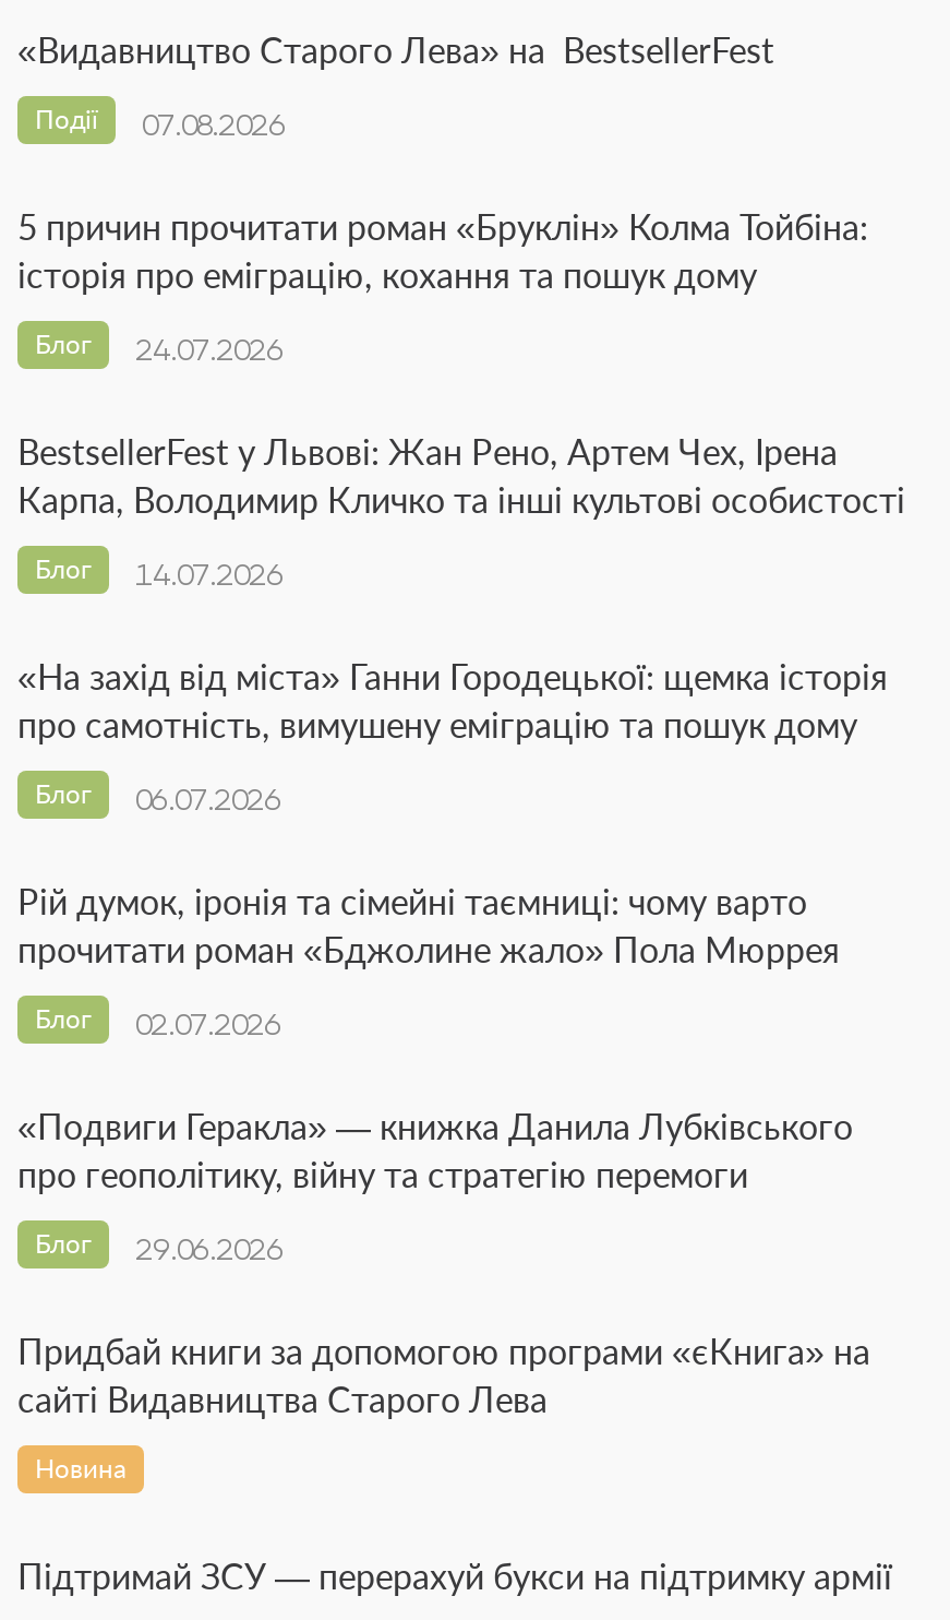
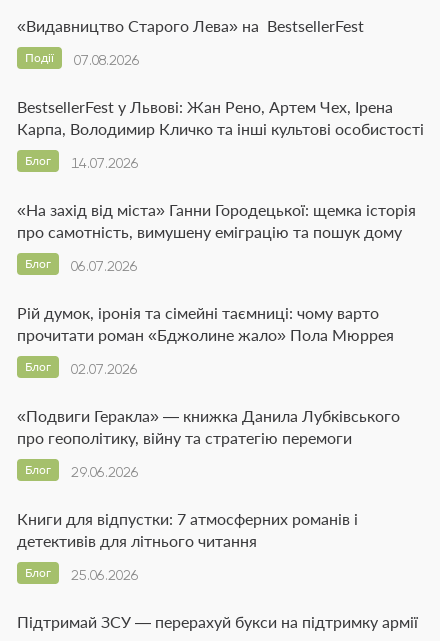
- 5 причин прочитати роман «Бруклін» Колма Тойбіна:
- історія про еміграцію, кохання та пошук дому
- 24.07.2026
- Блог

- Придбай книги за допомогою програми «єКнига» на
- сайті Видавництва Старого Лева
+ Книги для відпустки: 7 атмосферних романів і
+ детективів для літнього читання

- Новина
+ 25.06.2026
+ Блог
